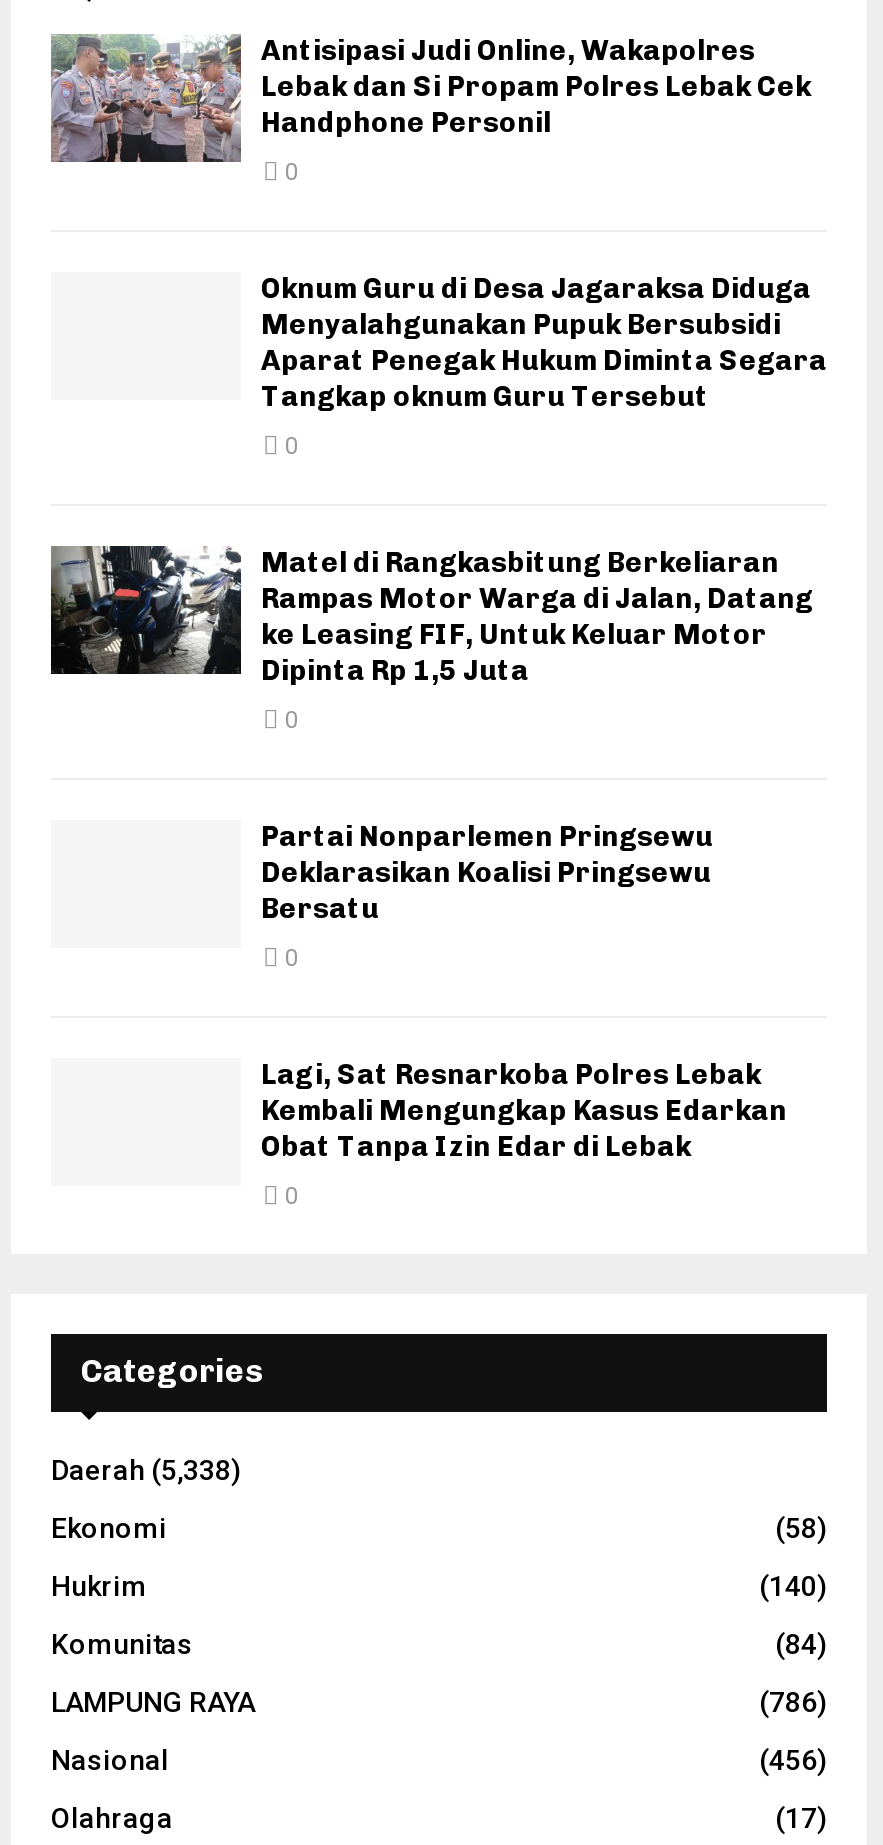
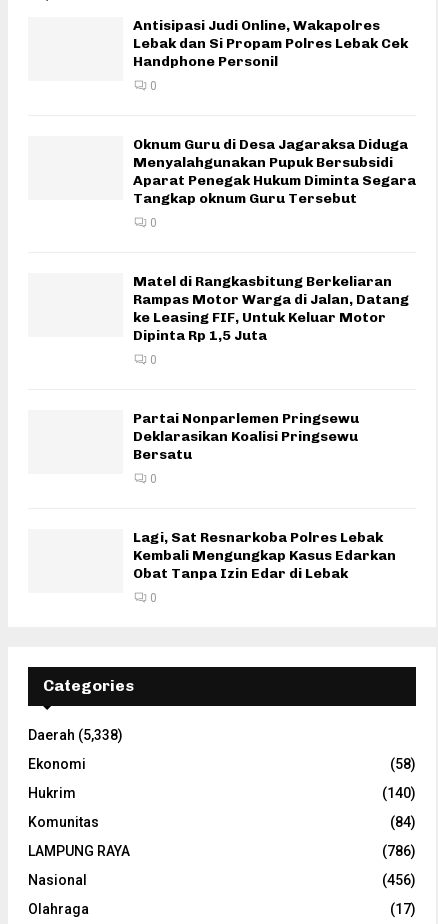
- [image]

- [image]
